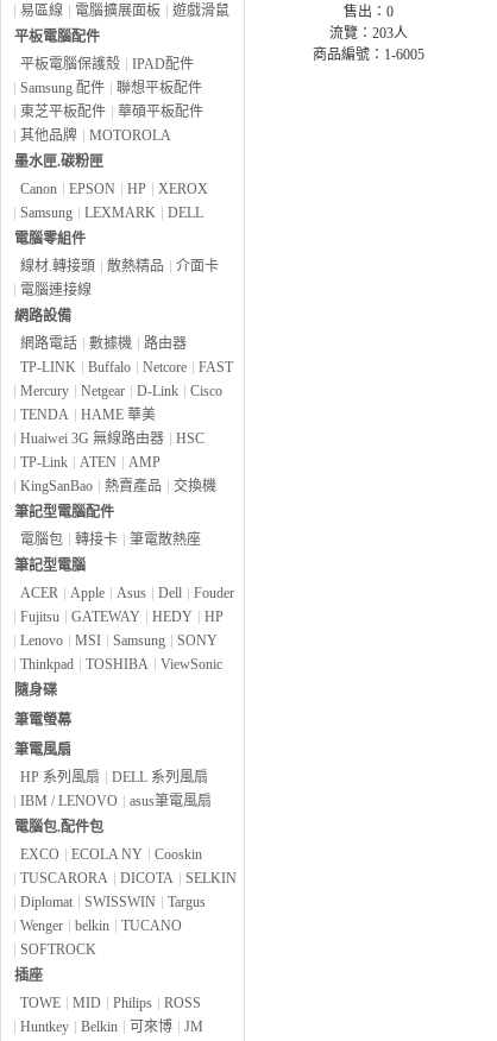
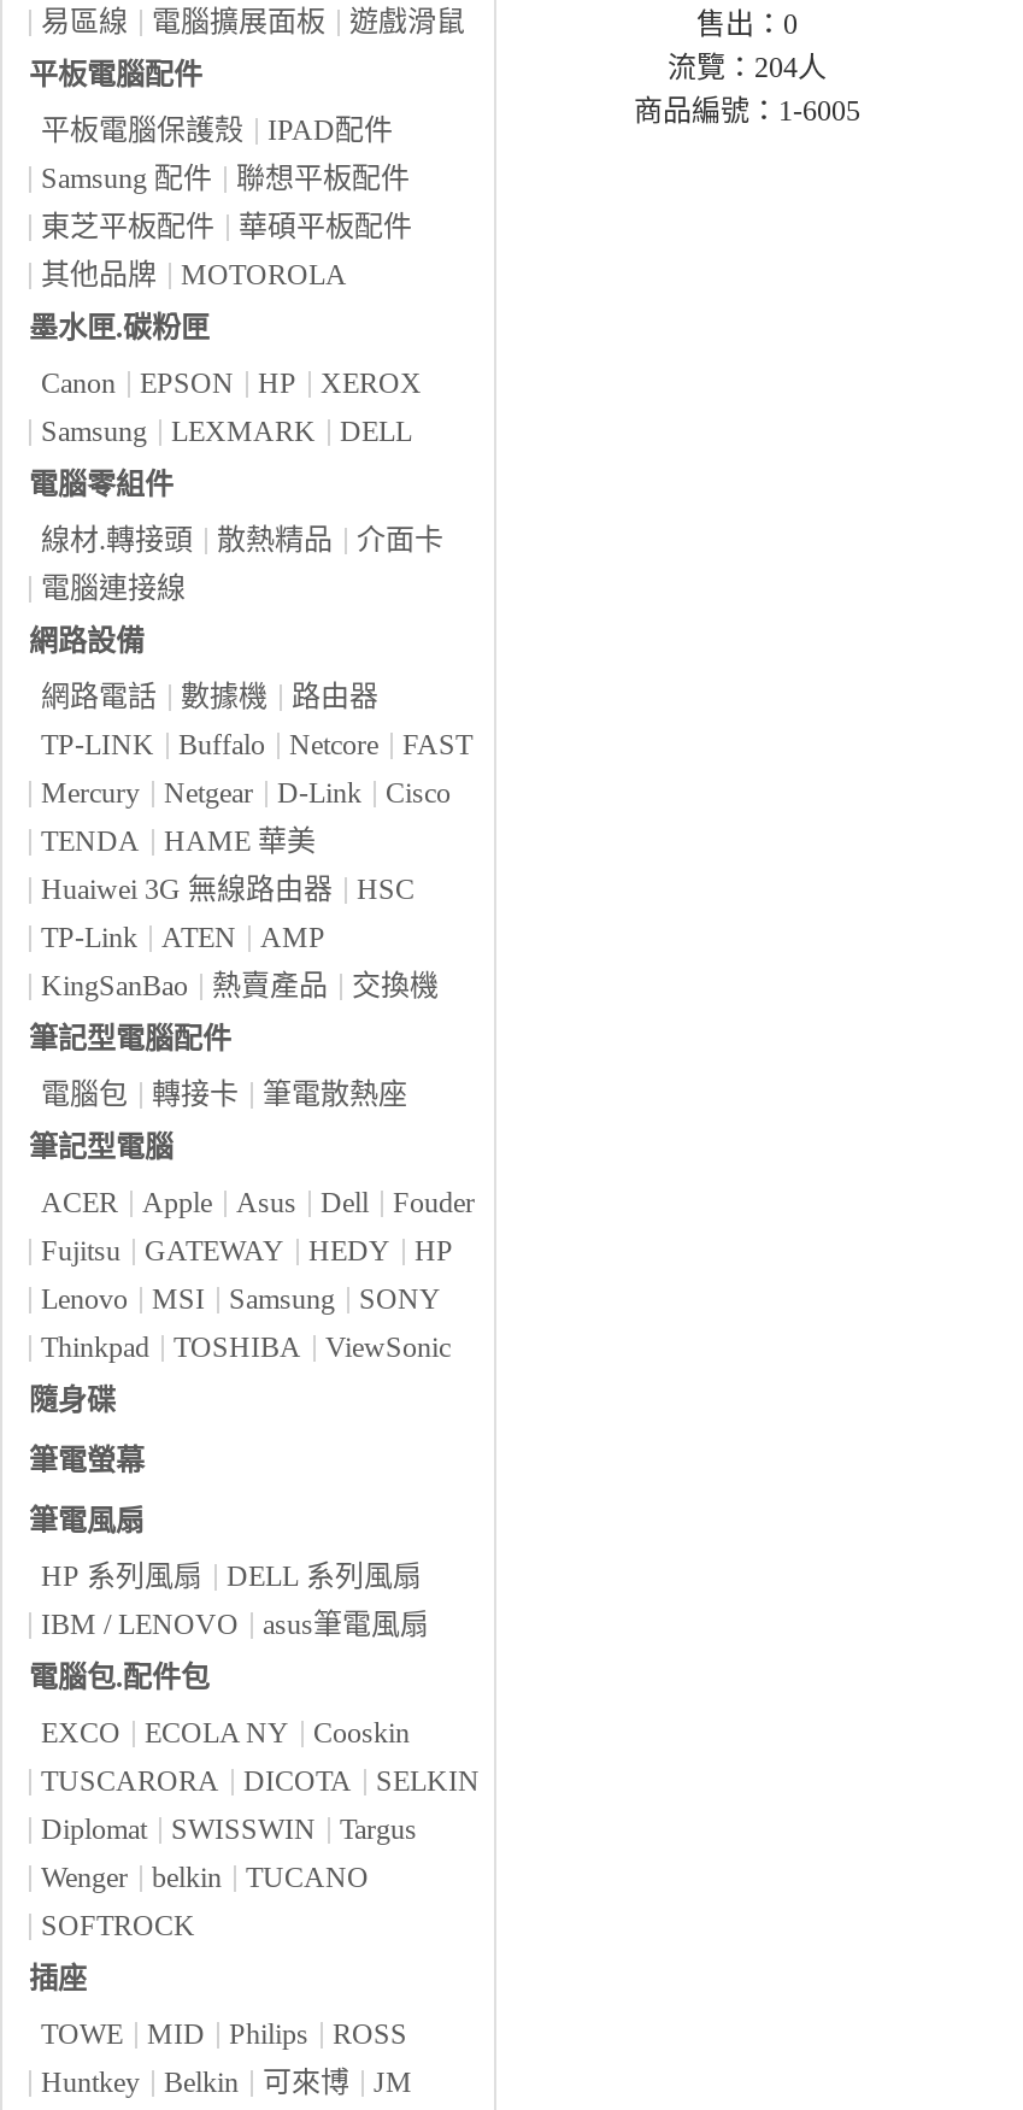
- 流覽：203人
+ 流覽：204人
